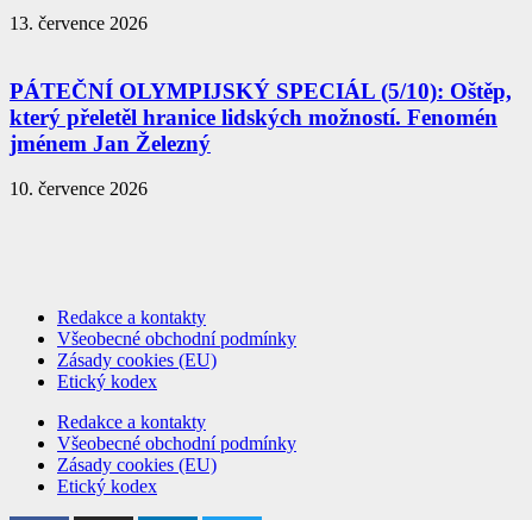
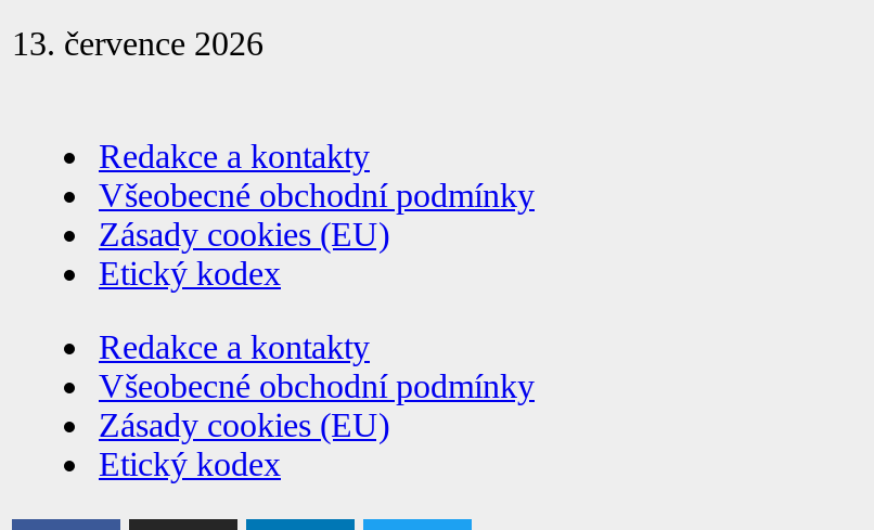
- PÁTEČNÍ OLYMPIJSKÝ SPECIÁL (5/10): Oštěp,
- který přeletěl hranice lidských možností. Fenomén
- jménem Jan Železný
- 10. července 2026
